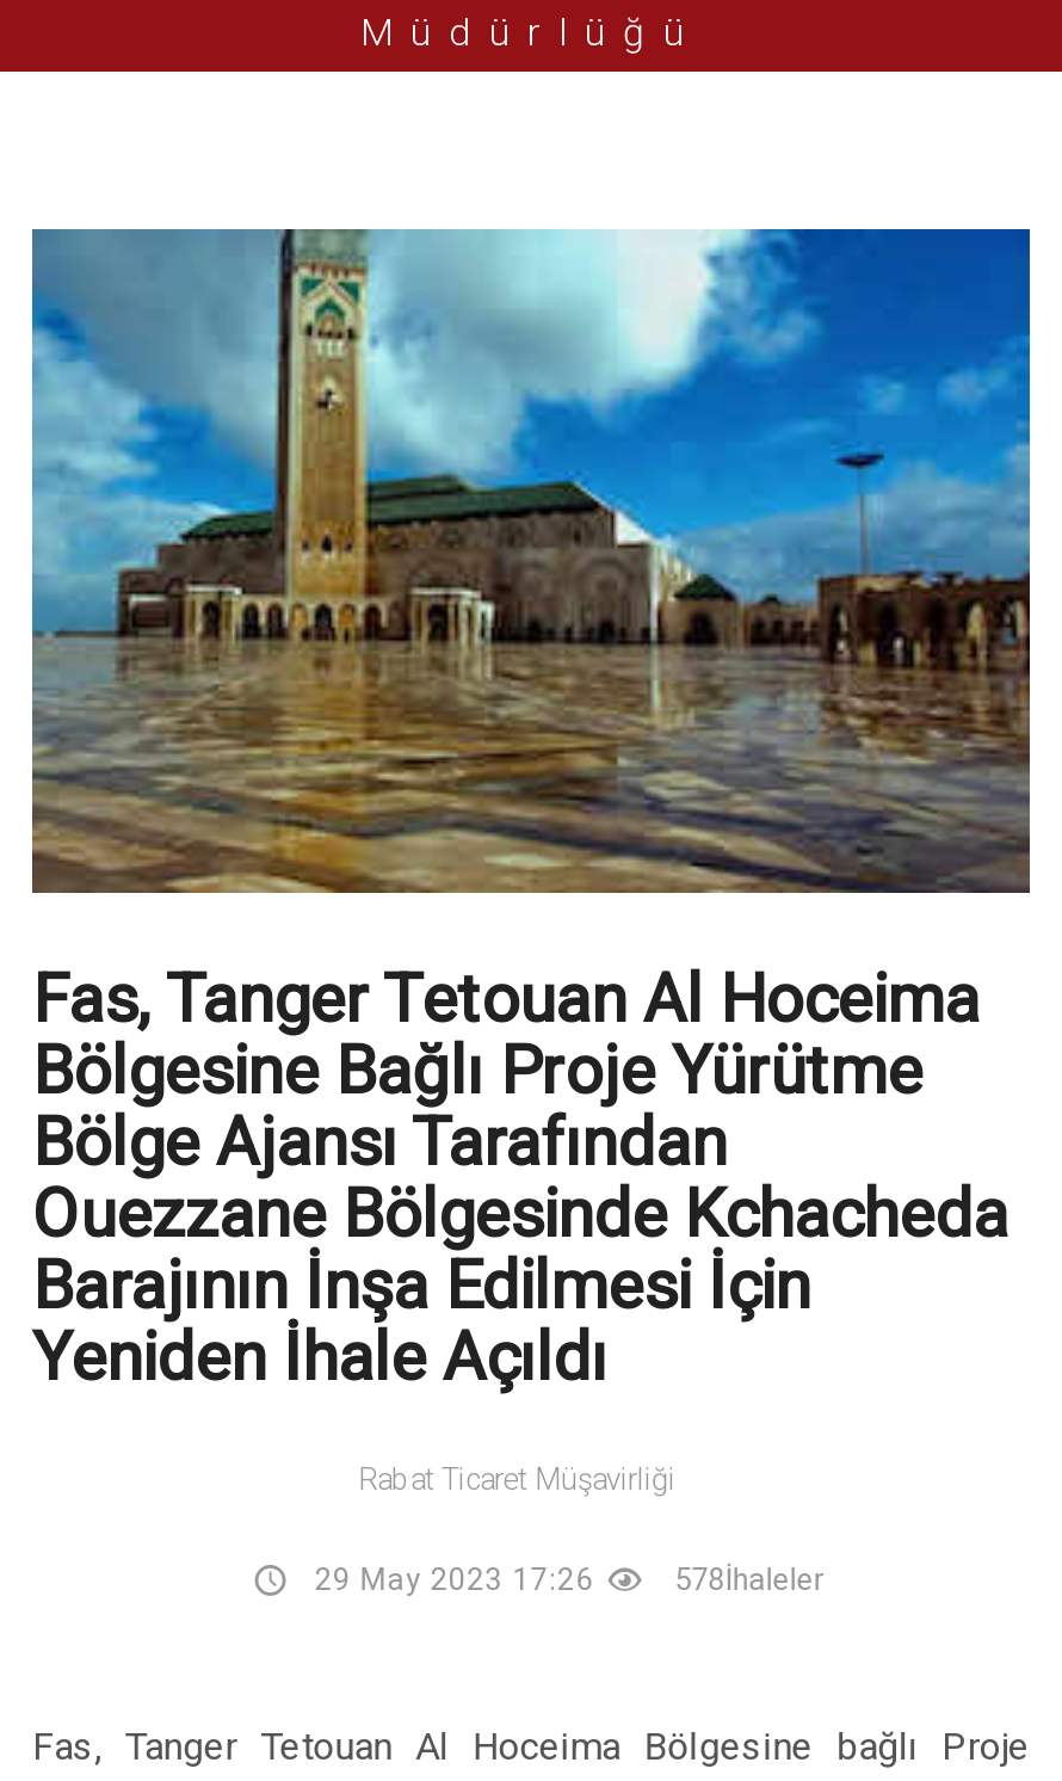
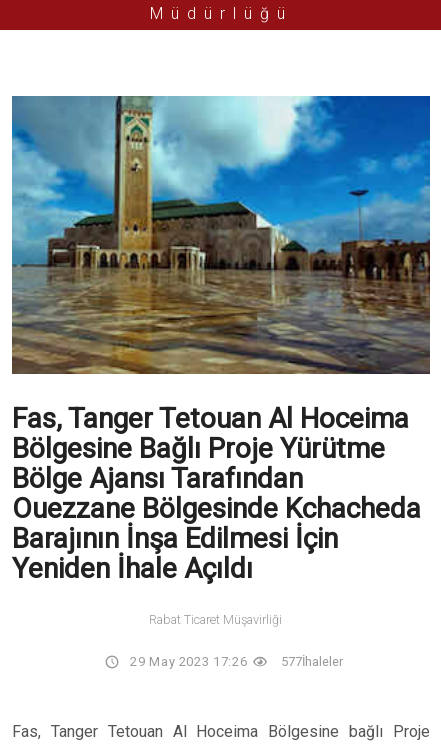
- 578İhaleler
+ 577İhaleler
